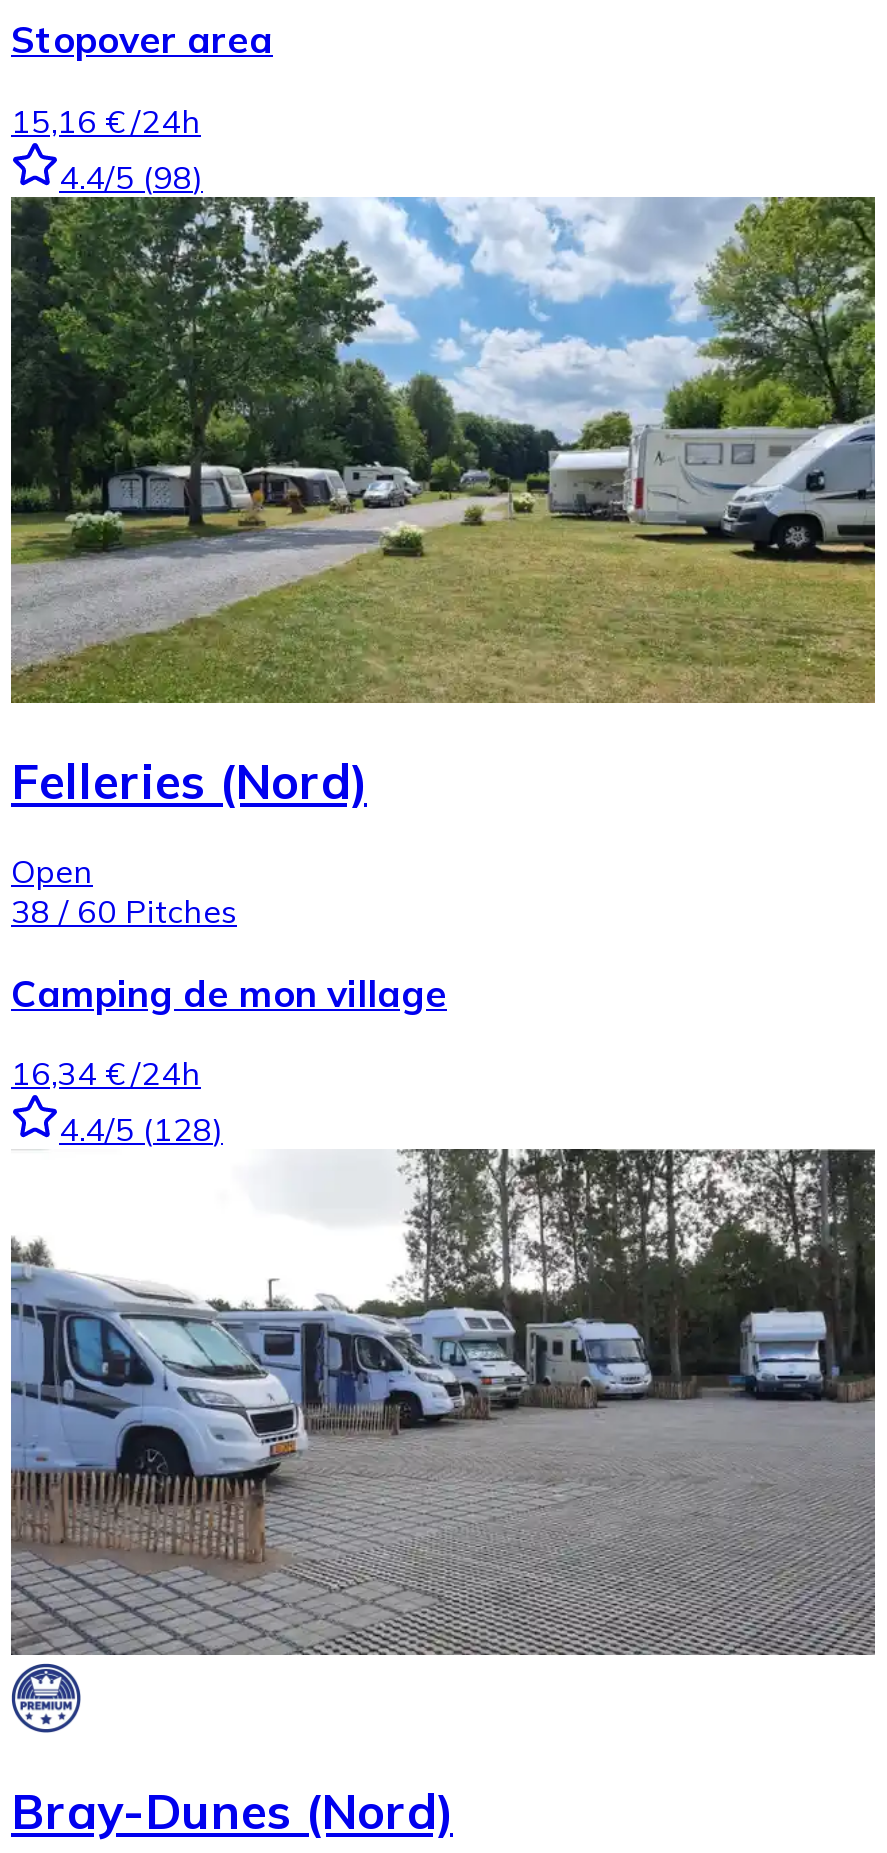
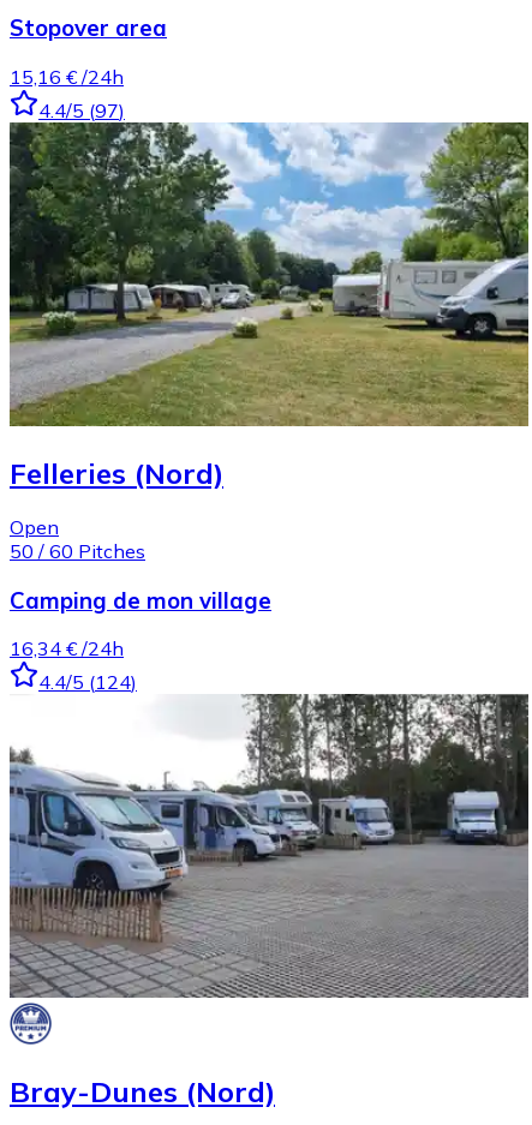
- 4.4/5 (98)
+ 4.4/5 (97)

- 38 / 60 Pitches
+ 50 / 60 Pitches

- 4.4/5 (128)
+ 4.4/5 (124)
